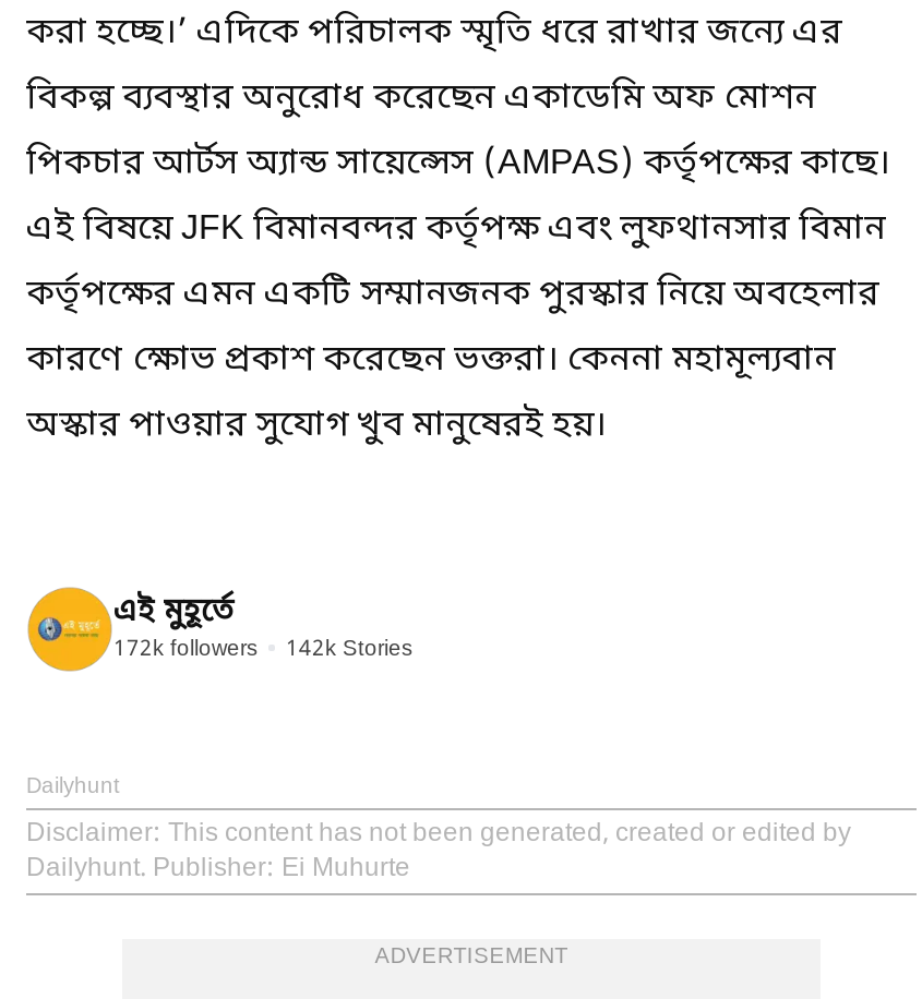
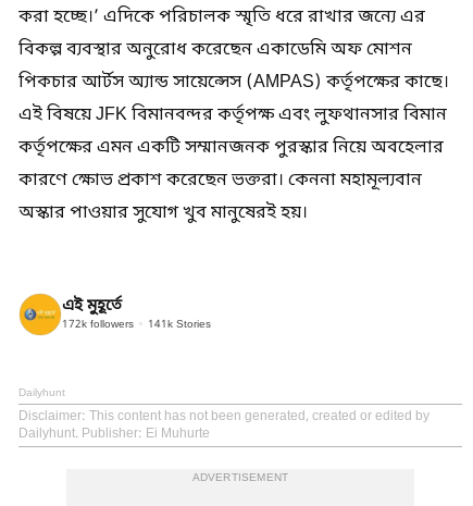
- 172k followers 142k Stories
+ 172k followers 141k Stories
